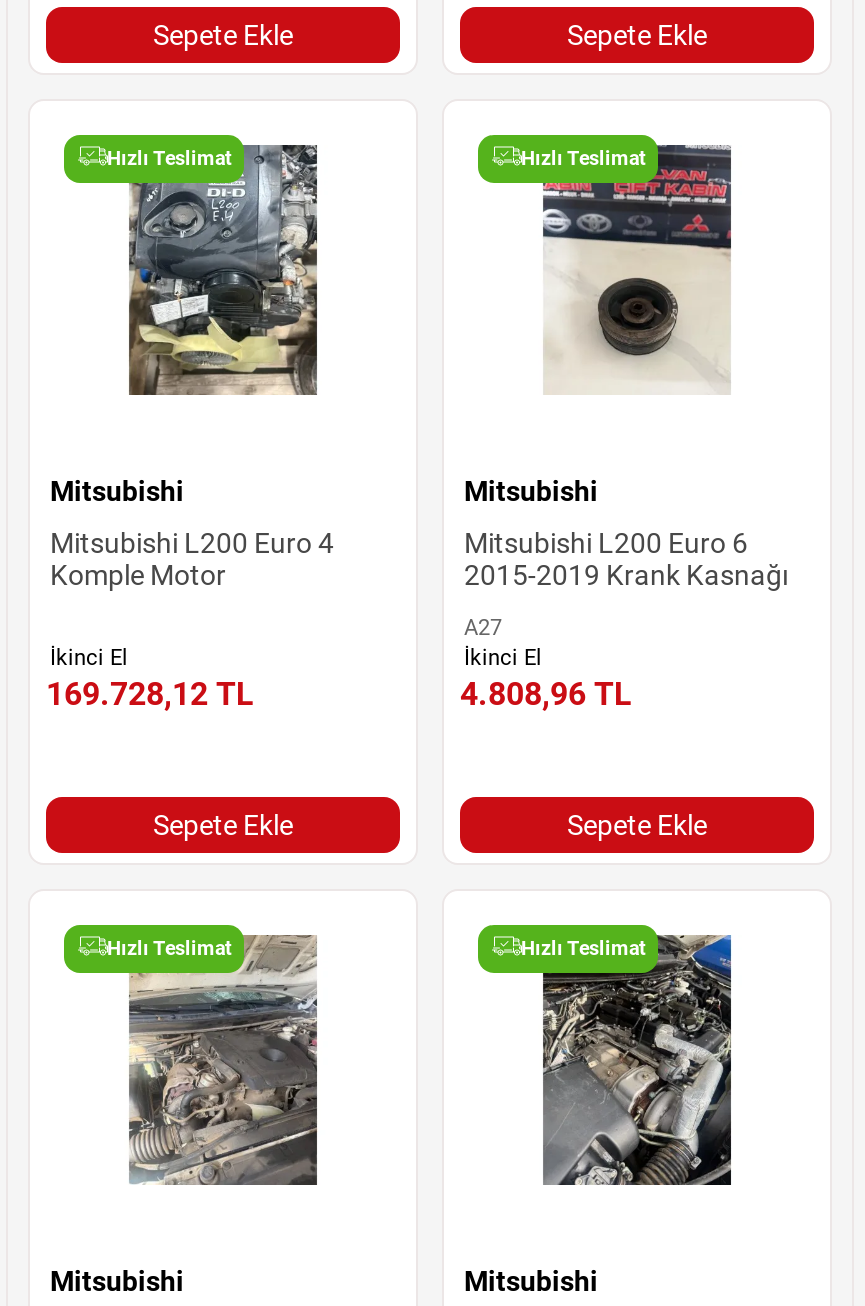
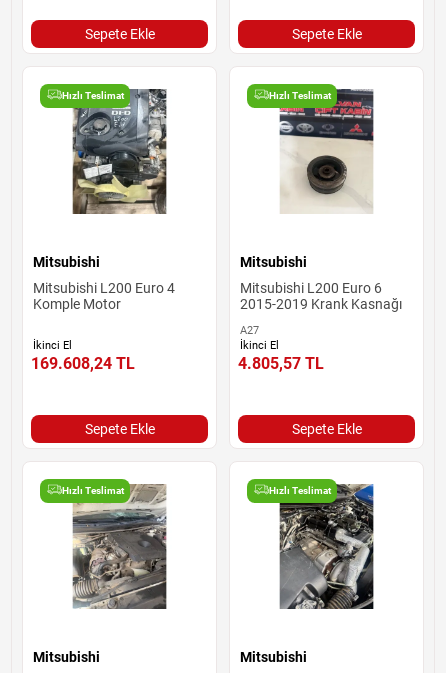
- 169.728,12 TL
+ 169.608,24 TL

- 4.808,96 TL
+ 4.805,57 TL
